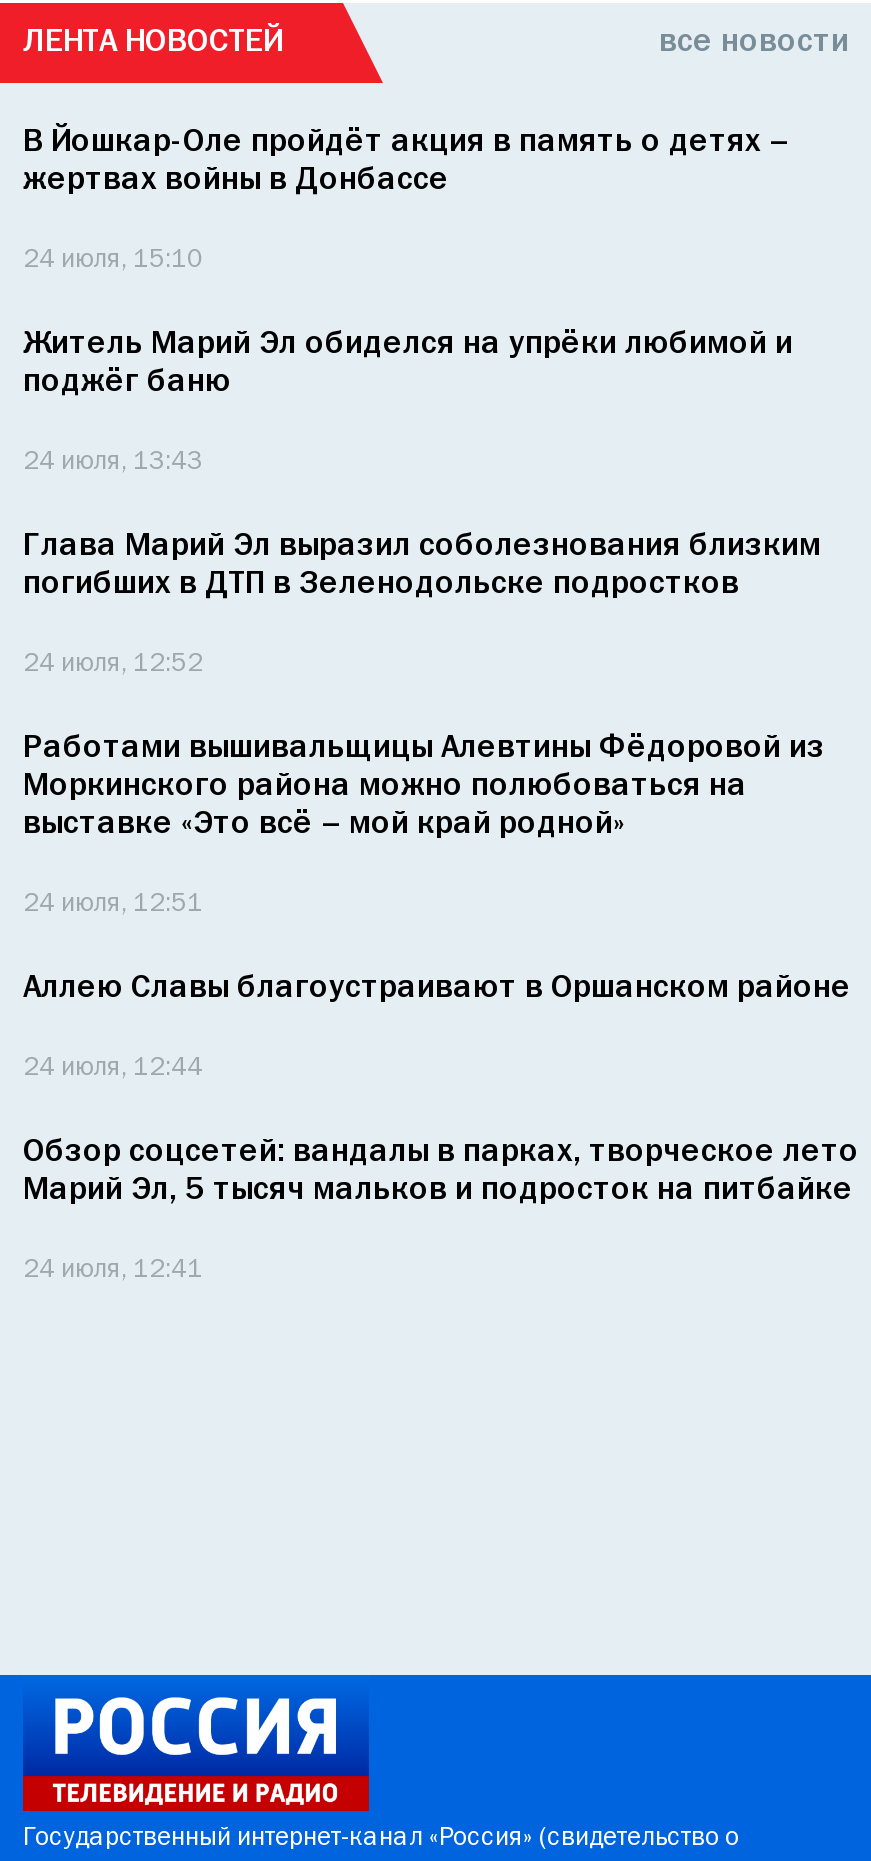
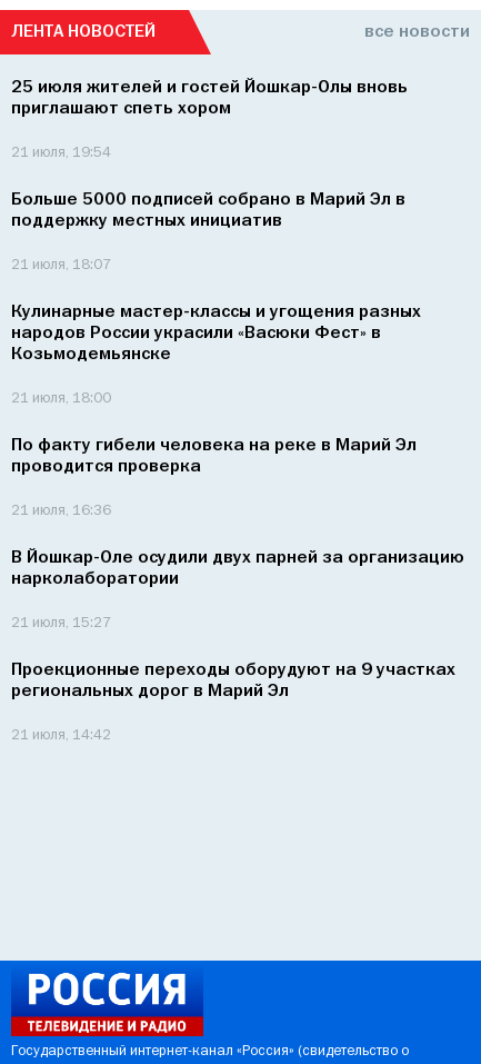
- В Йошкар-Оле пройдёт акция в память о детях –
- жертвах войны в Донбассе
+ 25 июля жителей и гостей Йошкар-Олы вновь
+ приглашают спеть хором

- 24 июля, 15:10
+ 21 июля, 19:54

- Житель Марий Эл обиделся на упрёки любимой и
- поджёг баню
+ Больше 5000 подписей собрано в Марий Эл в
+ поддержку местных инициатив

- 24 июля, 13:43
+ 21 июля, 18:07

- Глава Марий Эл выразил соболезнования близким
- погибших в ДТП в Зеленодольске подростков
+ Кулинарные мастер-классы и угощения разных
+ народов России украсили «Васюки Фест» в
+ Козьмодемьянске

- 24 июля, 12:52
+ 21 июля, 18:00

- Работами вышивальщицы Алевтины Фёдоровой из
- Моркинского района можно полюбоваться на
- выставке «Это всё – мой край родной»
+ По факту гибели человека на реке в Марий Эл
+ проводится проверка

- 24 июля, 12:51
+ 21 июля, 16:36

- Аллею Славы благоустраивают в Оршанском районе
+ В Йошкар-Оле осудили двух парней за организацию
+ нарколаборатории

- 24 июля, 12:44
+ 21 июля, 15:27

- Обзор соцсетей: вандалы в парках, творческое лето
- Марий Эл, 5 тысяч мальков и подросток на питбайке
+ Проекционные переходы оборудуют на 9 участках
+ региональных дорог в Марий Эл

- 24 июля, 12:41
+ 21 июля, 14:42
